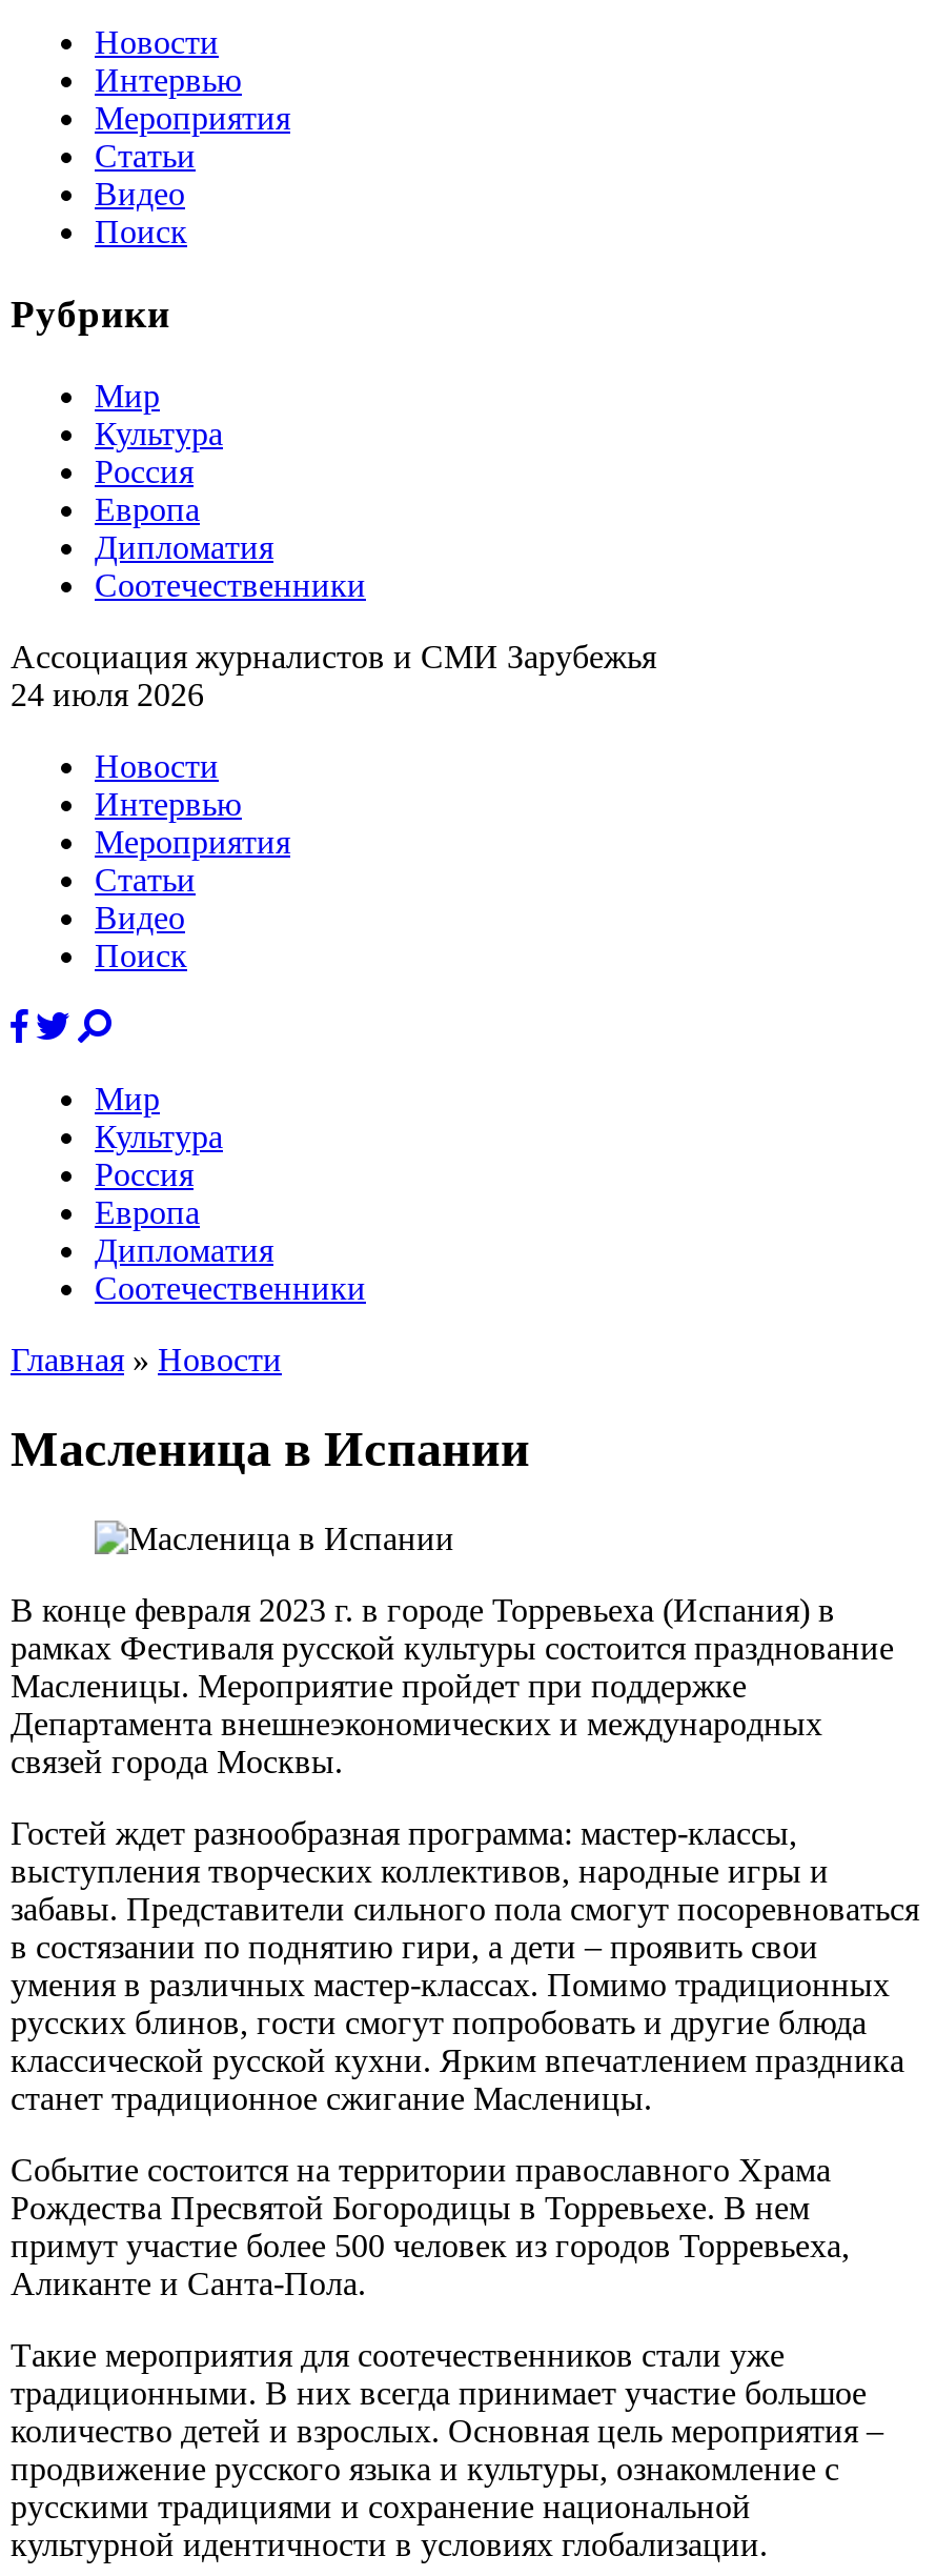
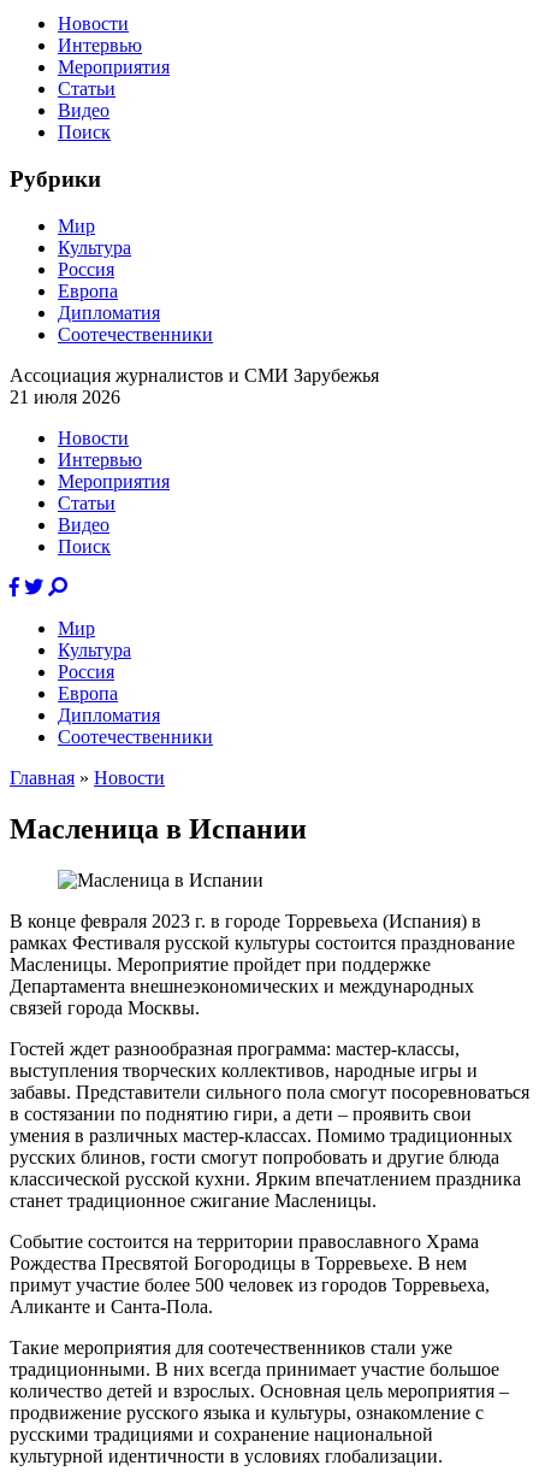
- 24 июля 2026
+ 21 июля 2026
